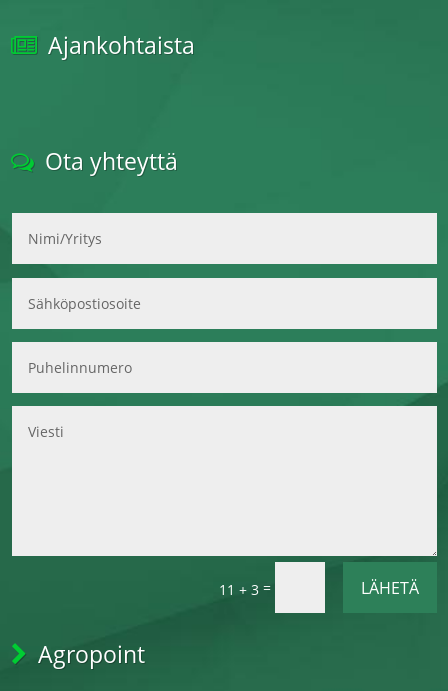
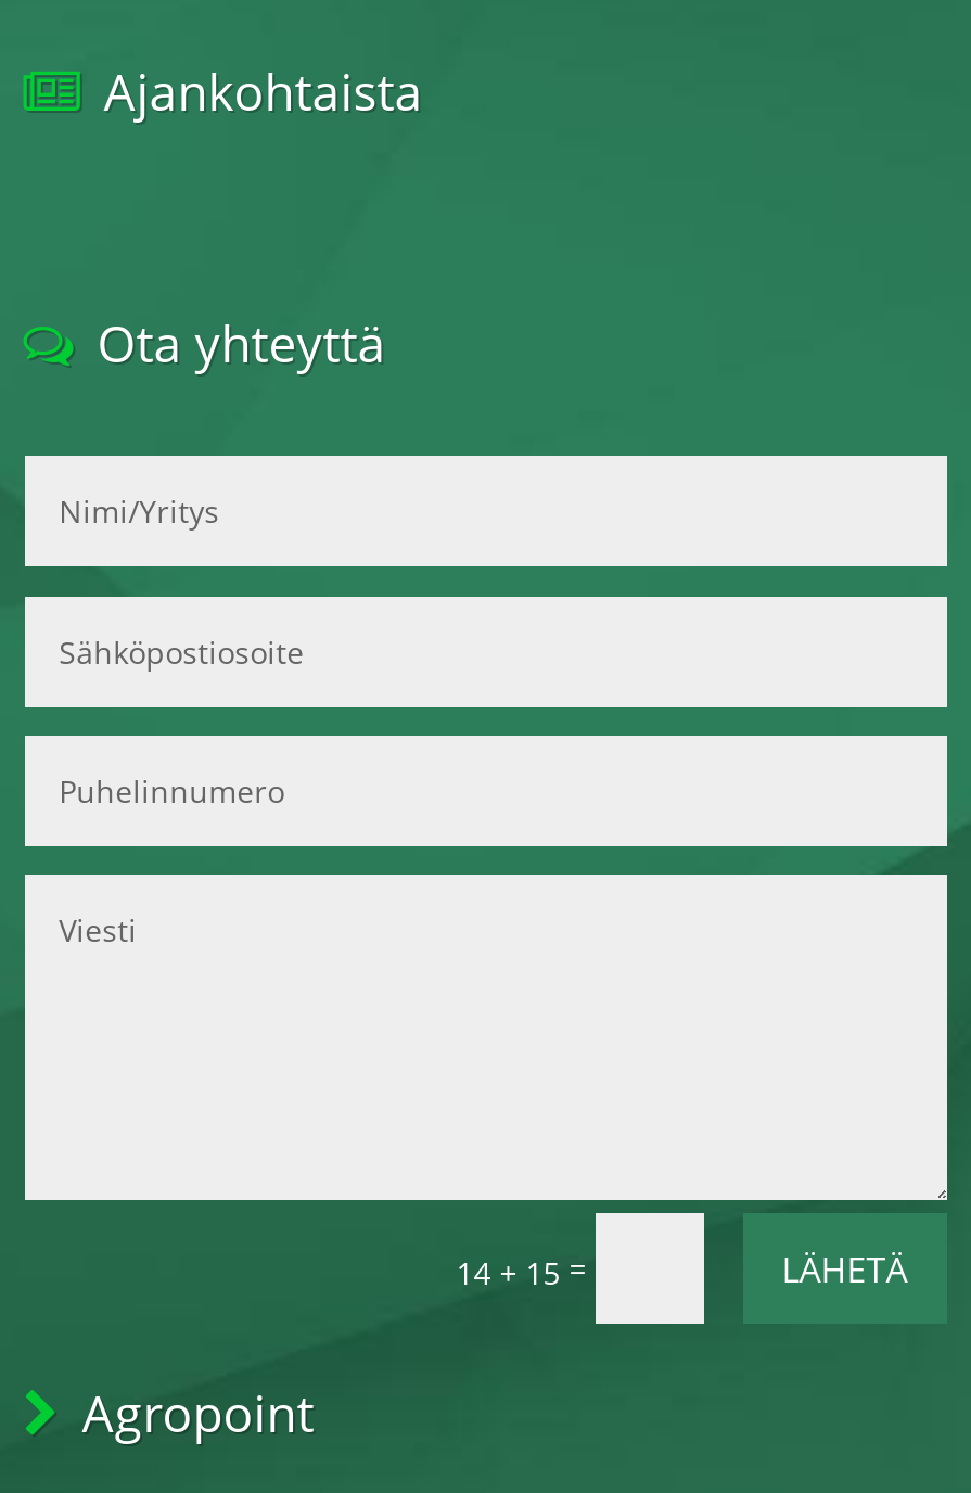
- 11 + 3 =
+ 14 + 15 =
